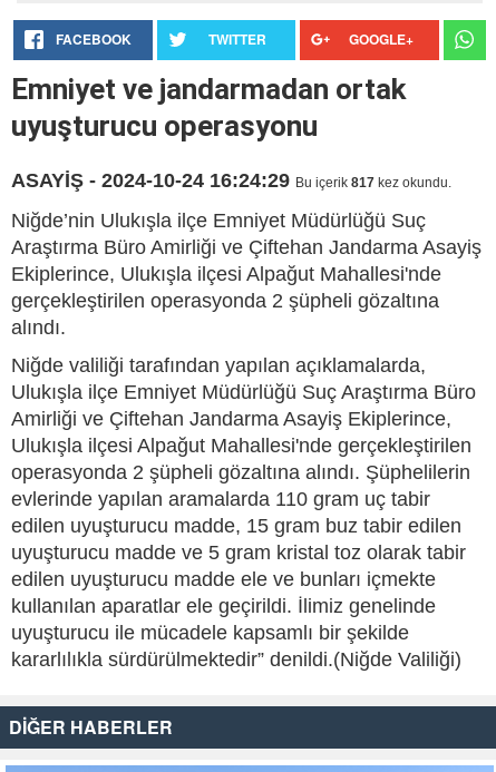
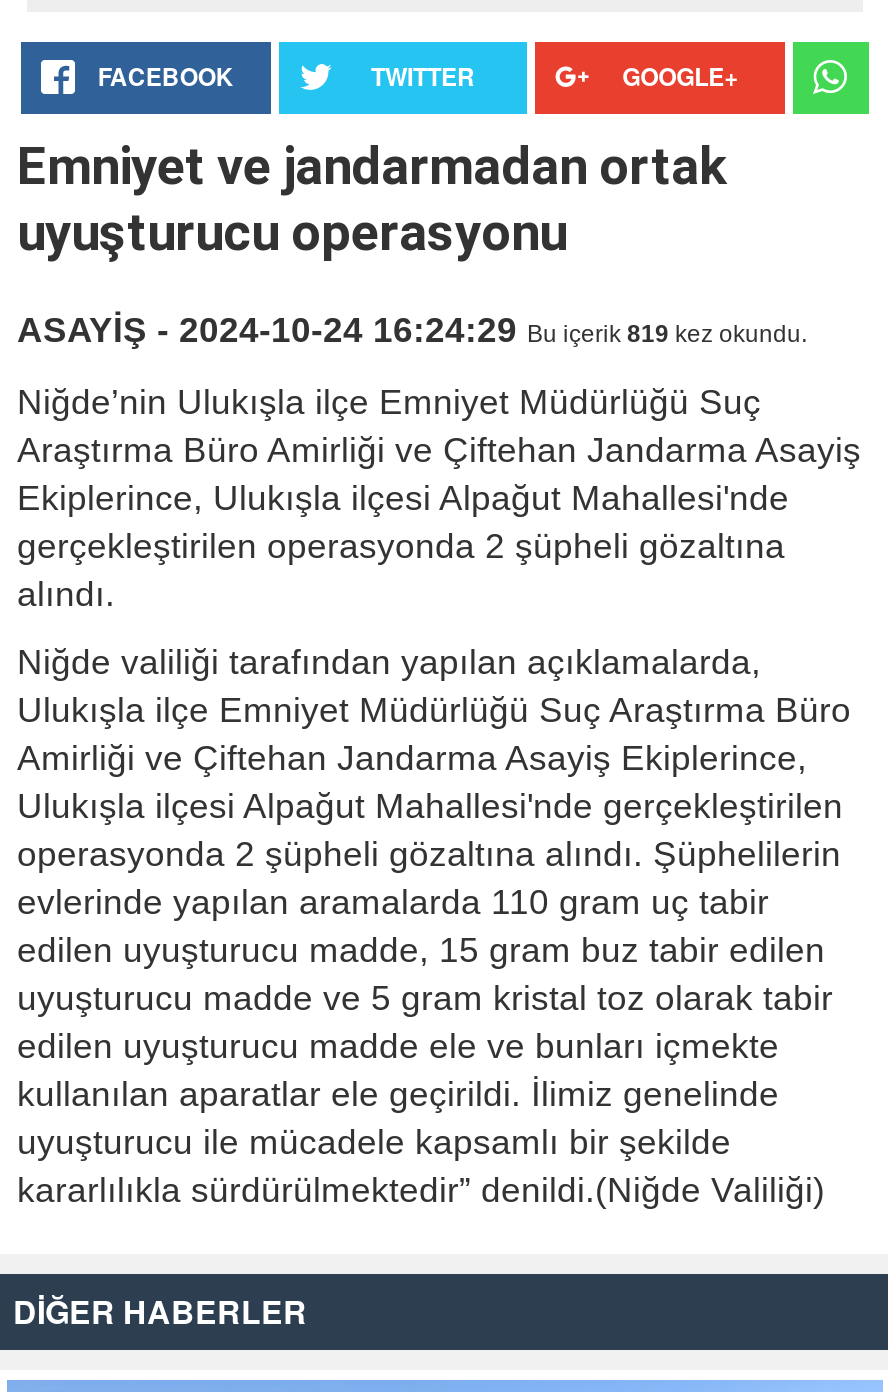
- ASAYİŞ - 2024-10-24 16:24:29 Bu içerik 817 kez okundu.
+ ASAYİŞ - 2024-10-24 16:24:29 Bu içerik 819 kez okundu.
